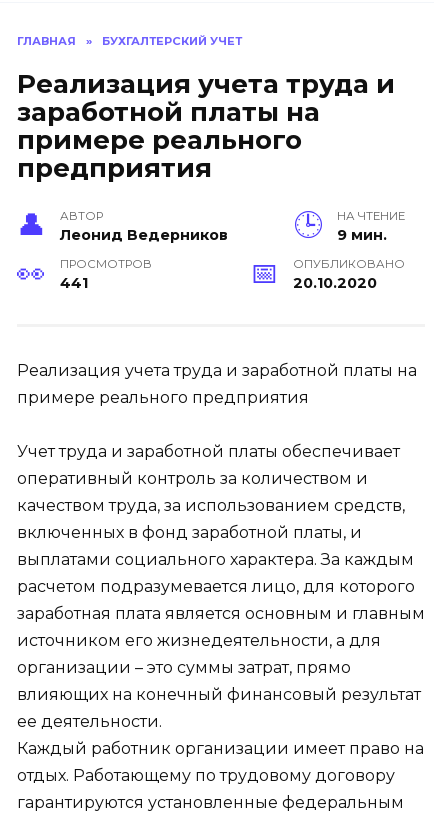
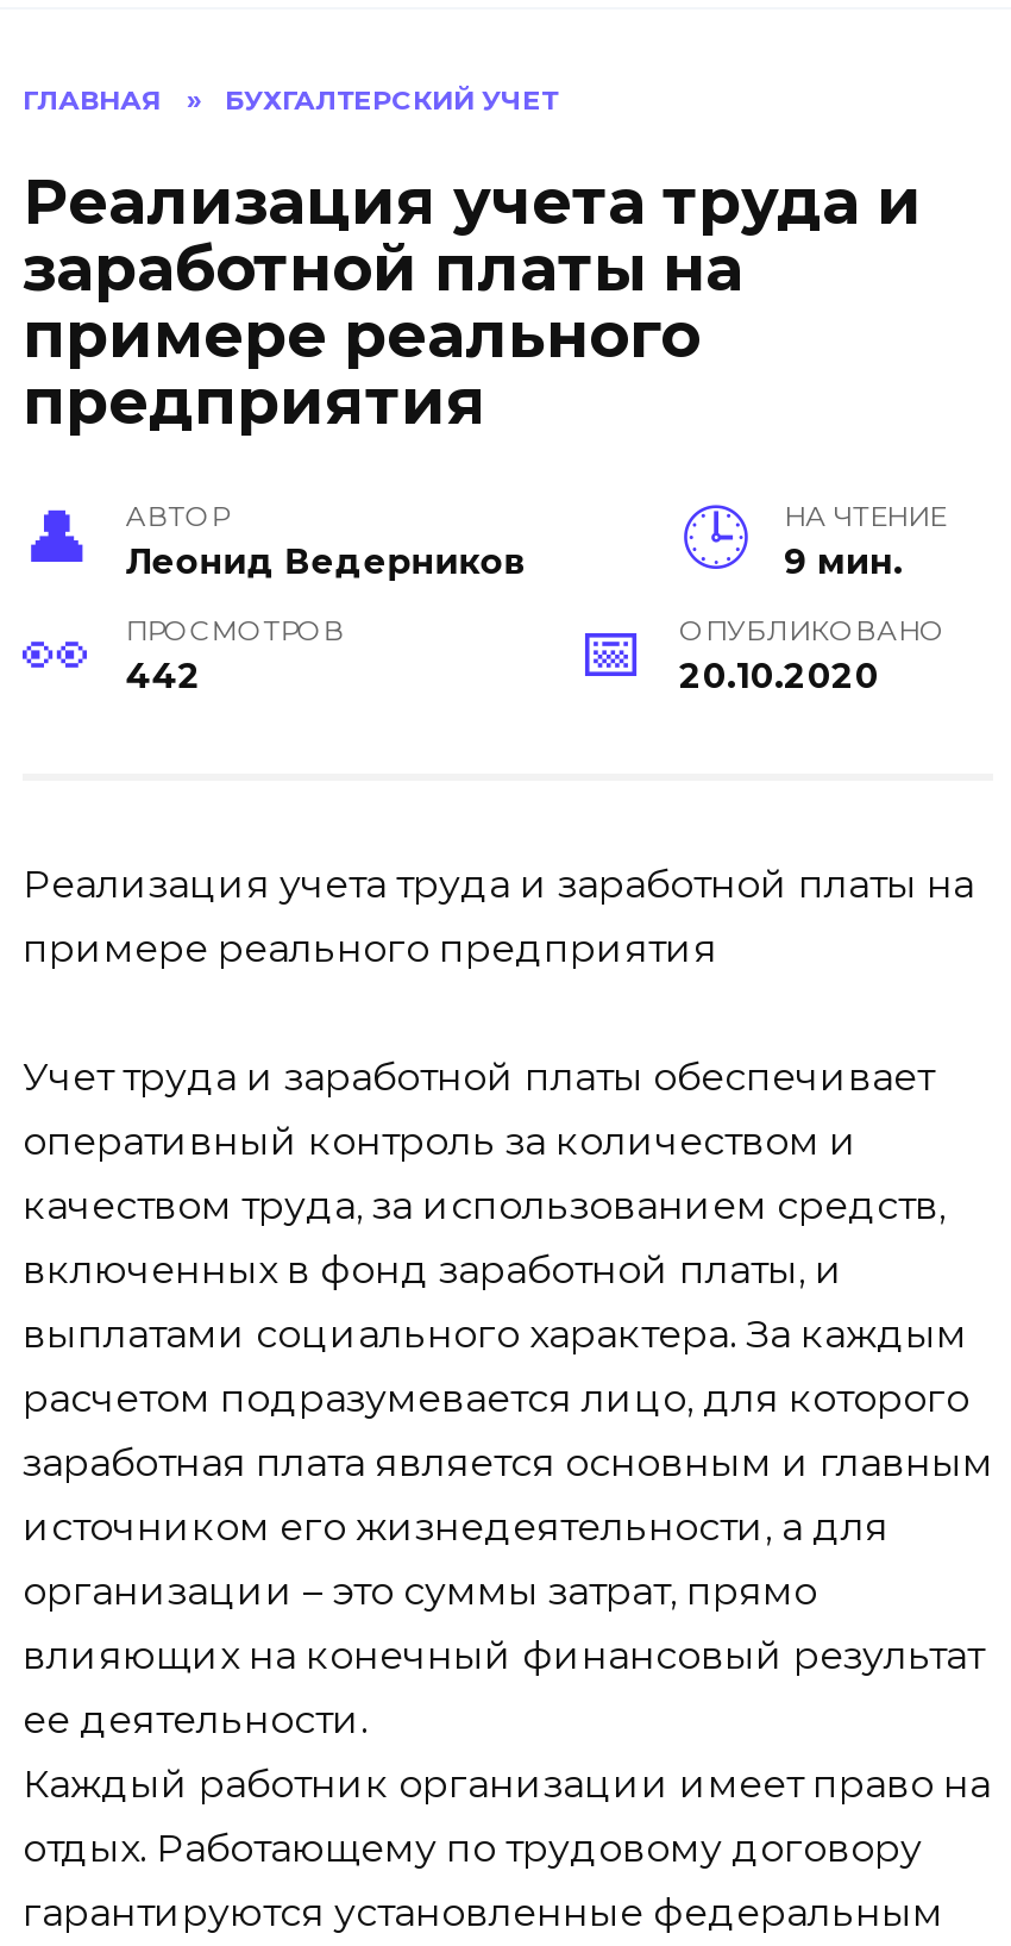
- 441
+ 442
